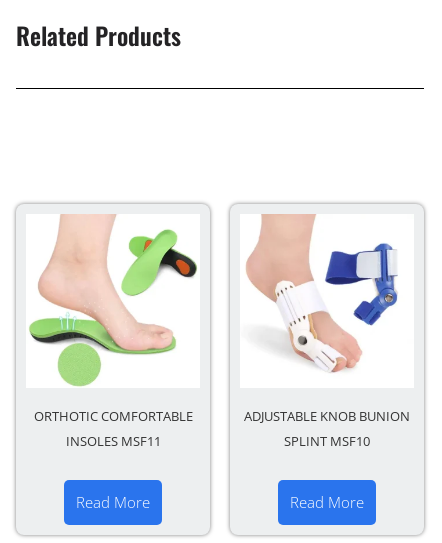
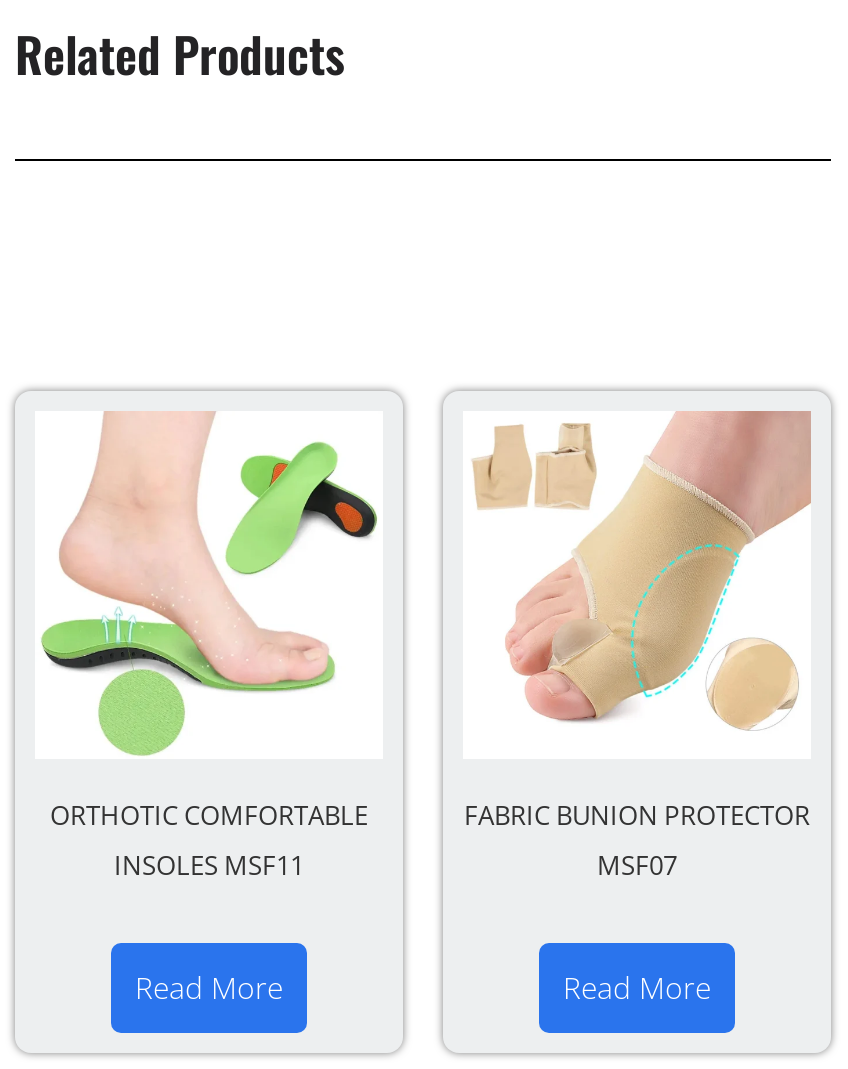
- [image]
- ADJUSTABLE KNOB BUNION
- SPLINT MSF10
+ [image]
+ FABRIC BUNION PROTECTOR
+ MSF07
